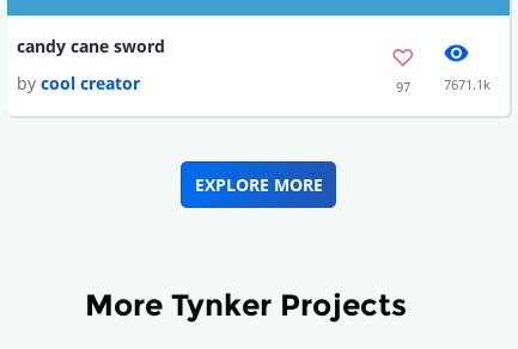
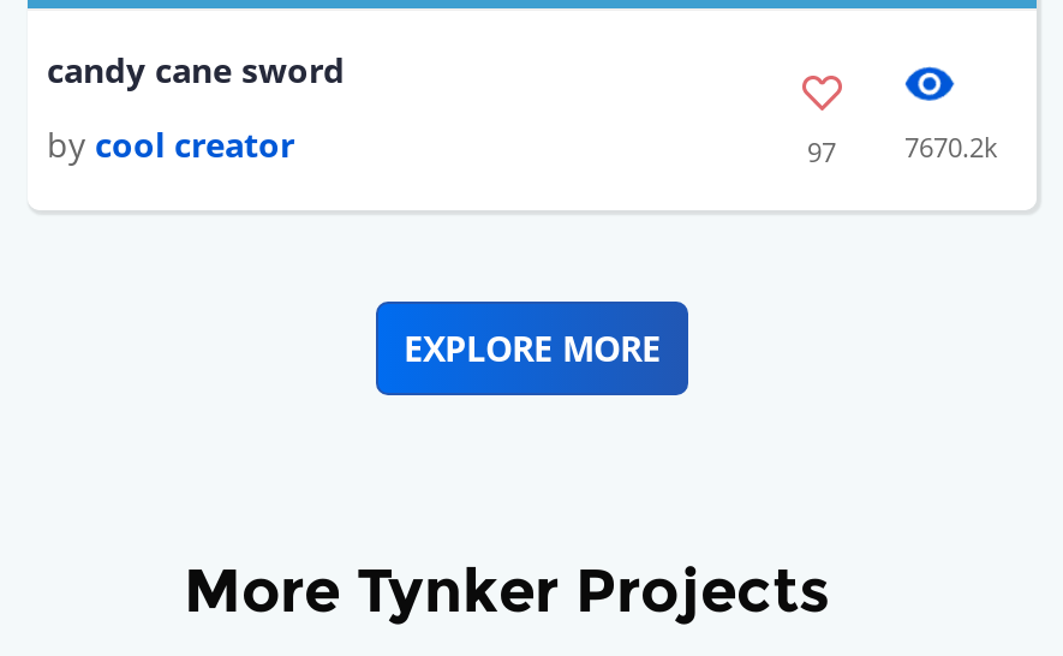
- 97 7671.1k
+ 97 7670.2k
